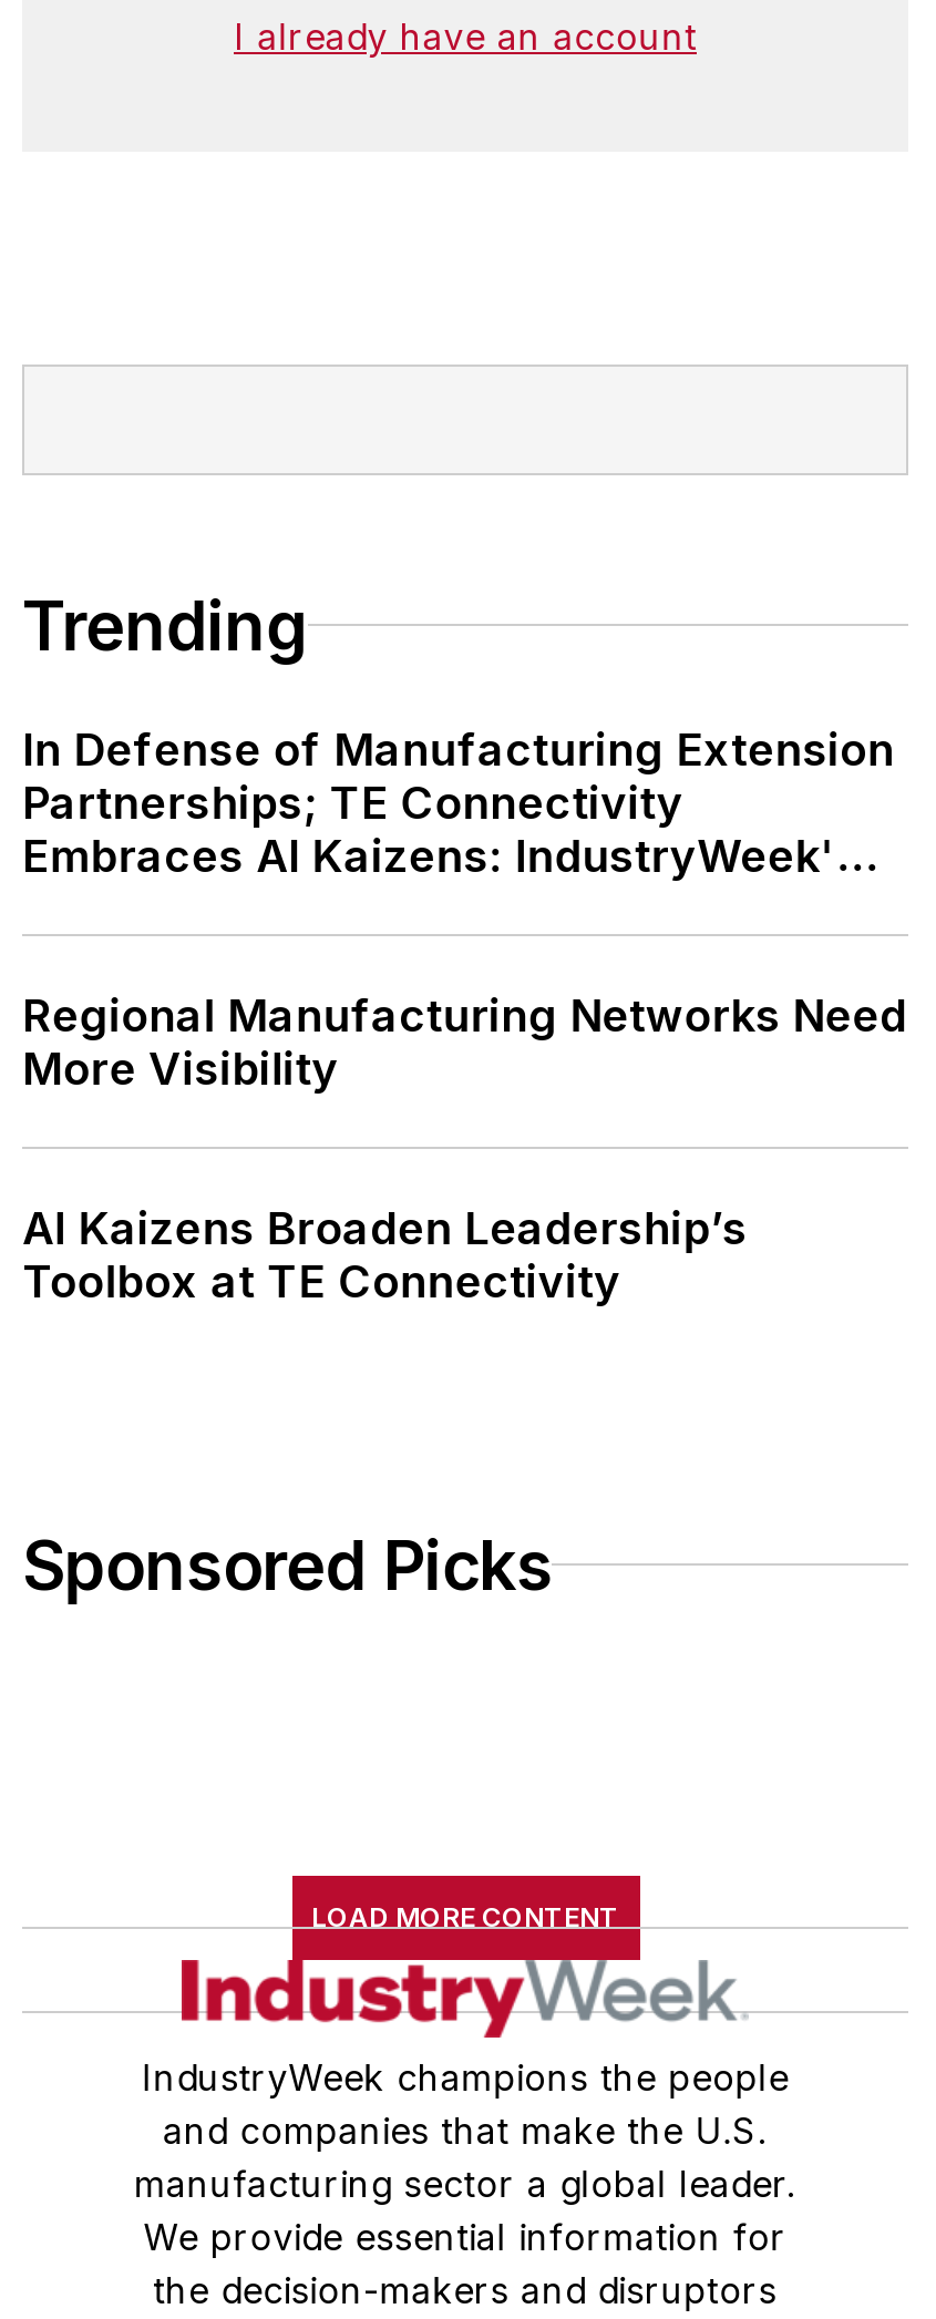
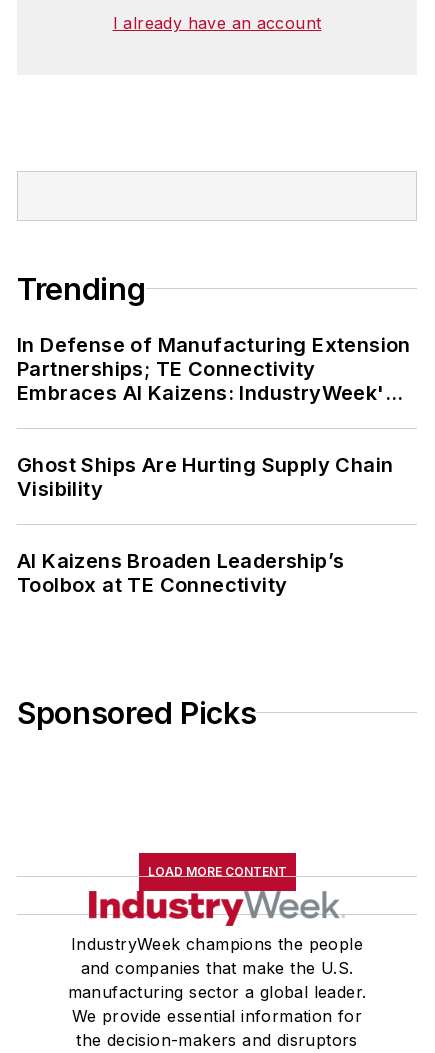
- Regional Manufacturing Networks Need
- More Visibility
+ Ghost Ships Are Hurting Supply Chain
+ Visibility
